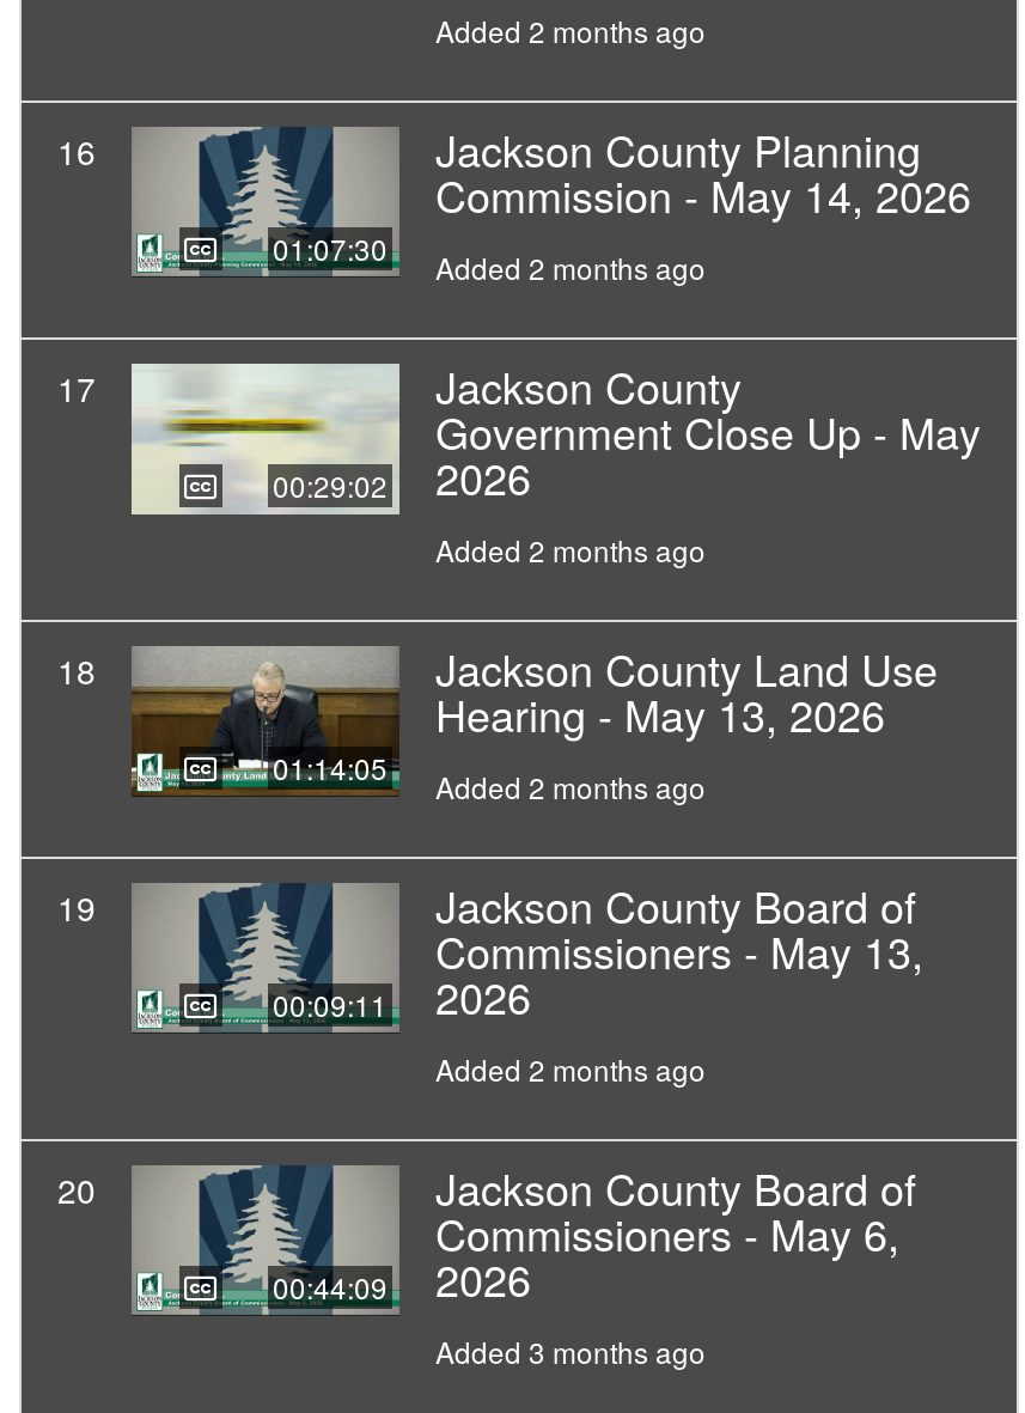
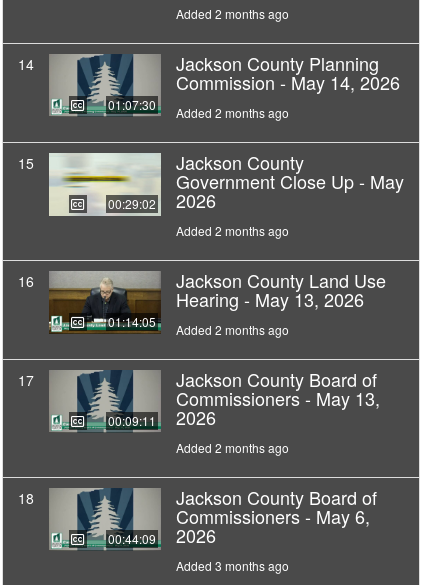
- 16
+ 14

- 17
+ 15

- 18
+ 16

- 19
+ 17

- 20
+ 18
